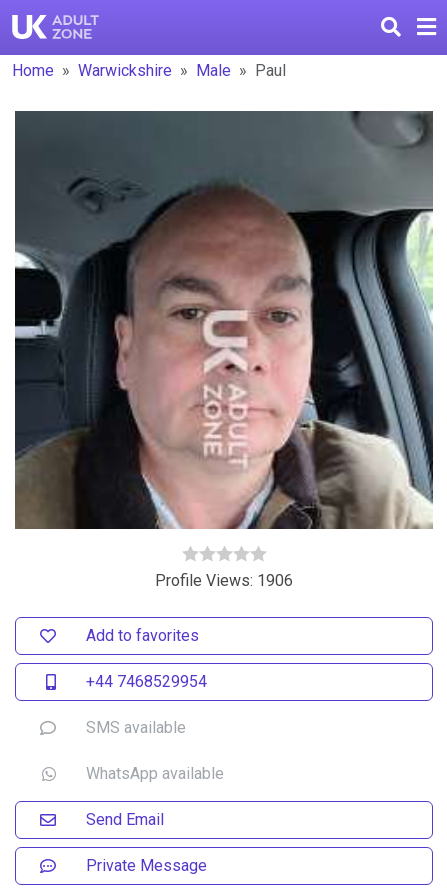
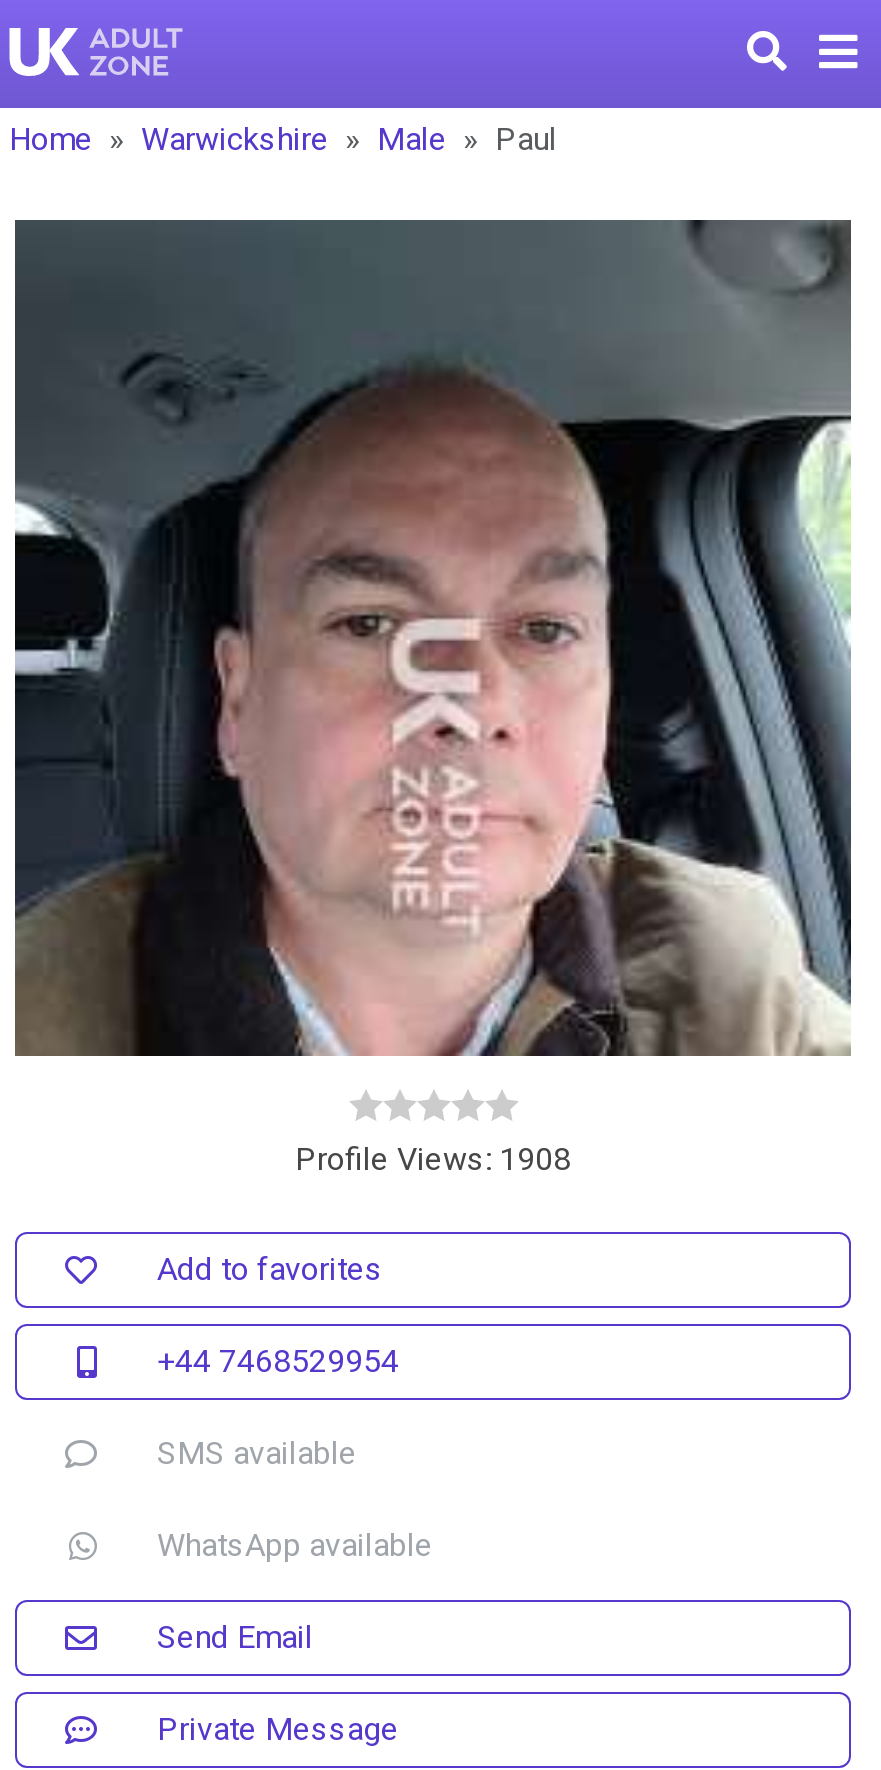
- Profile Views: 1906
+ Profile Views: 1908
